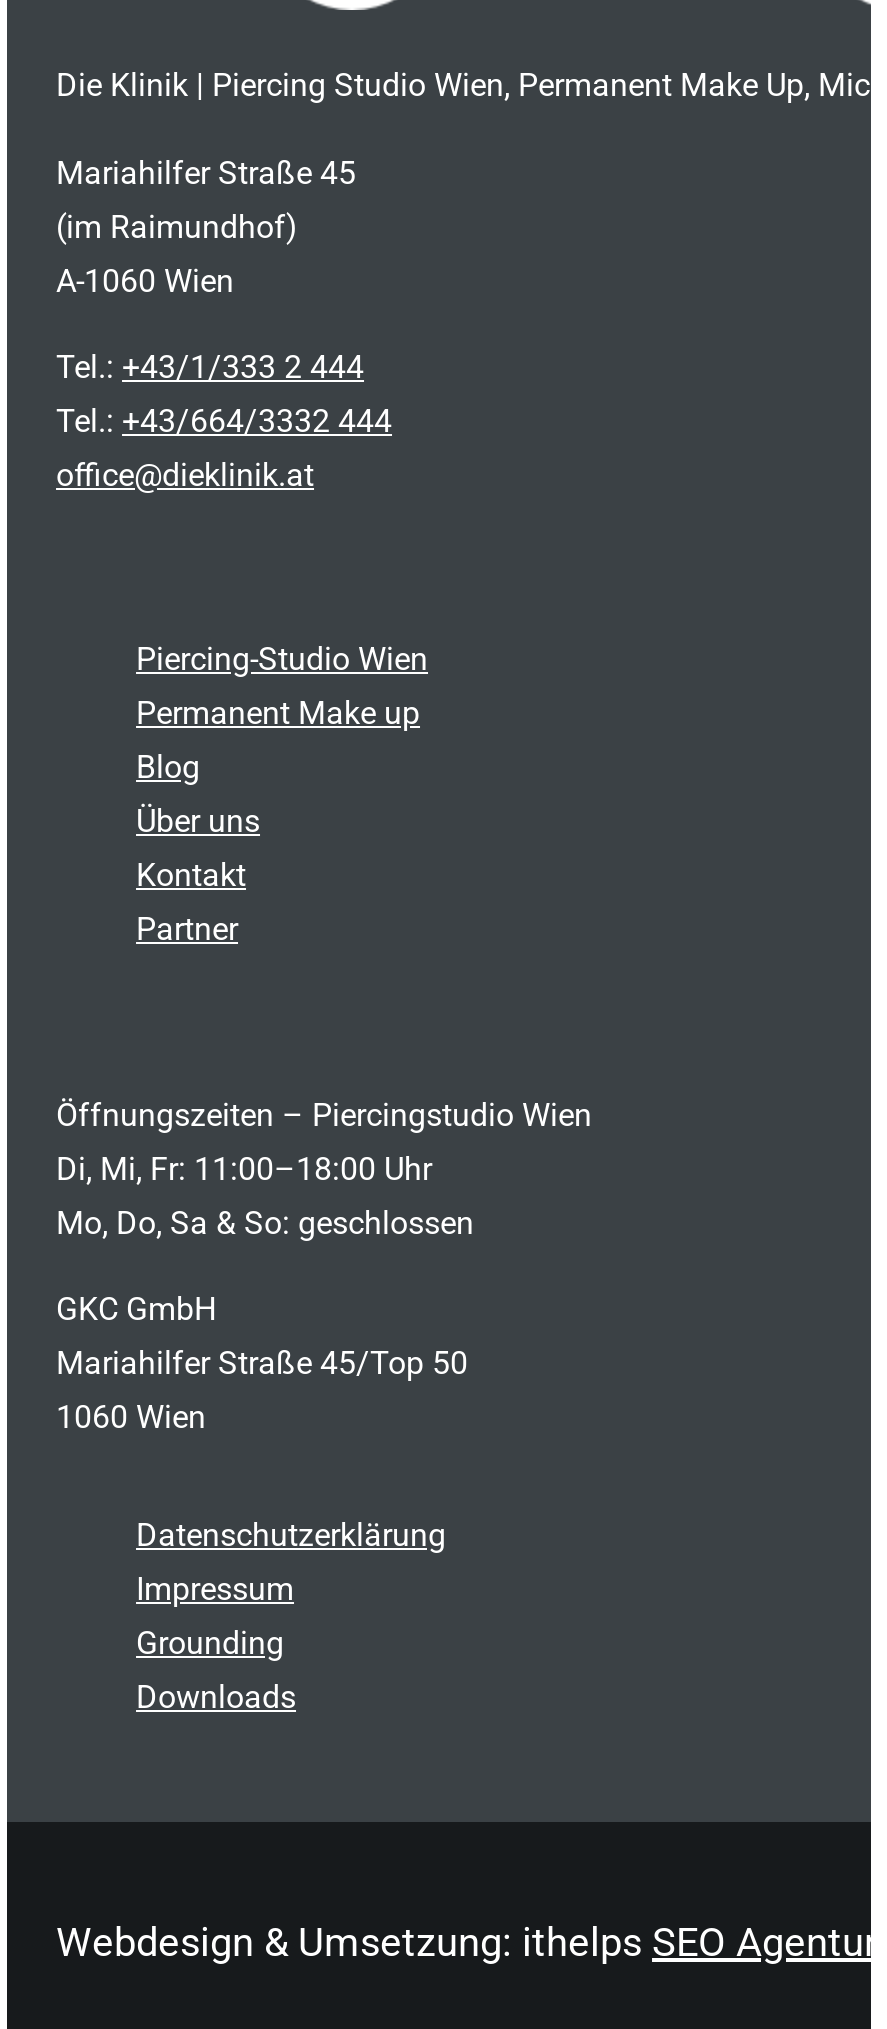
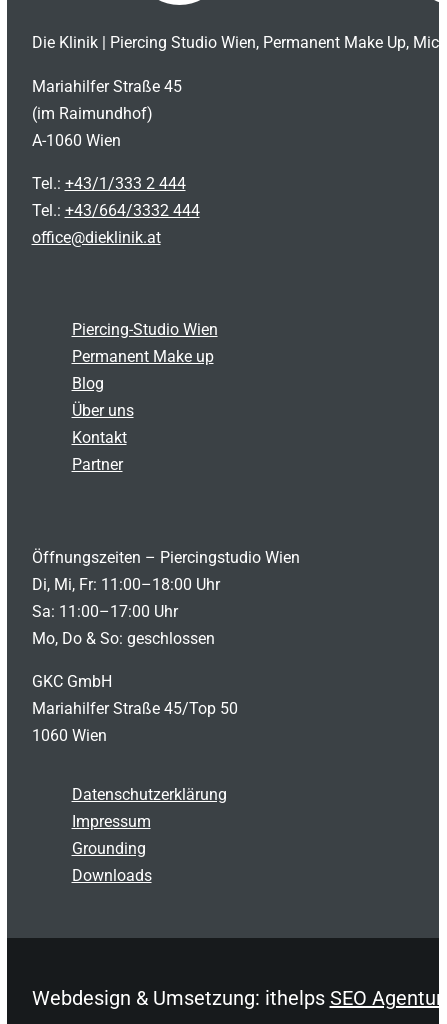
- Mo, Do, Sa & So: geschlossen
+ Sa: 11:00–17:00 Uhr
+ Mo, Do & So: geschlossen
